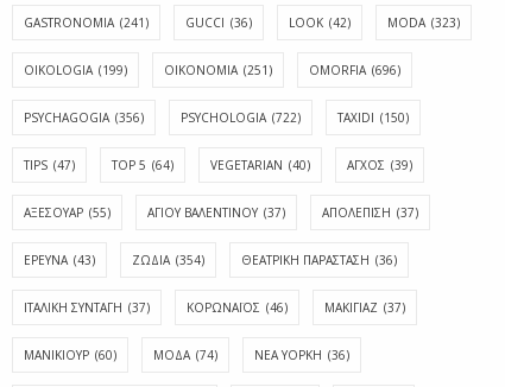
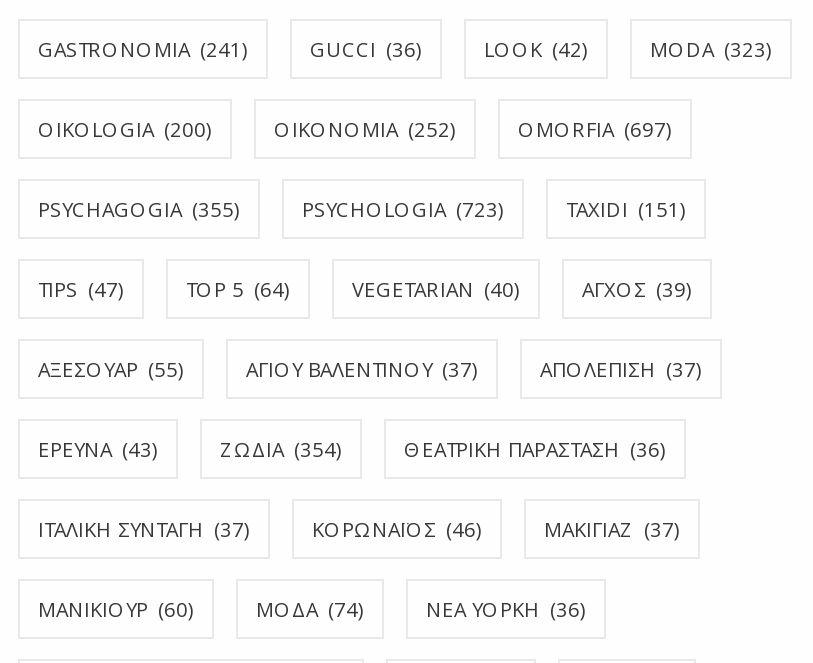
- OIKOLOGIA (199)
+ OIKOLOGIA (200)

- OIKONOMIA (251)
+ OIKONOMIA (252)

- OMORFIA (696)
+ OMORFIA (697)

- PSYCHAGOGIA (356)
+ PSYCHAGOGIA (355)

- PSYCHOLOGIA (722)
+ PSYCHOLOGIA (723)

- TAXIDI (150)
+ TAXIDI (151)
